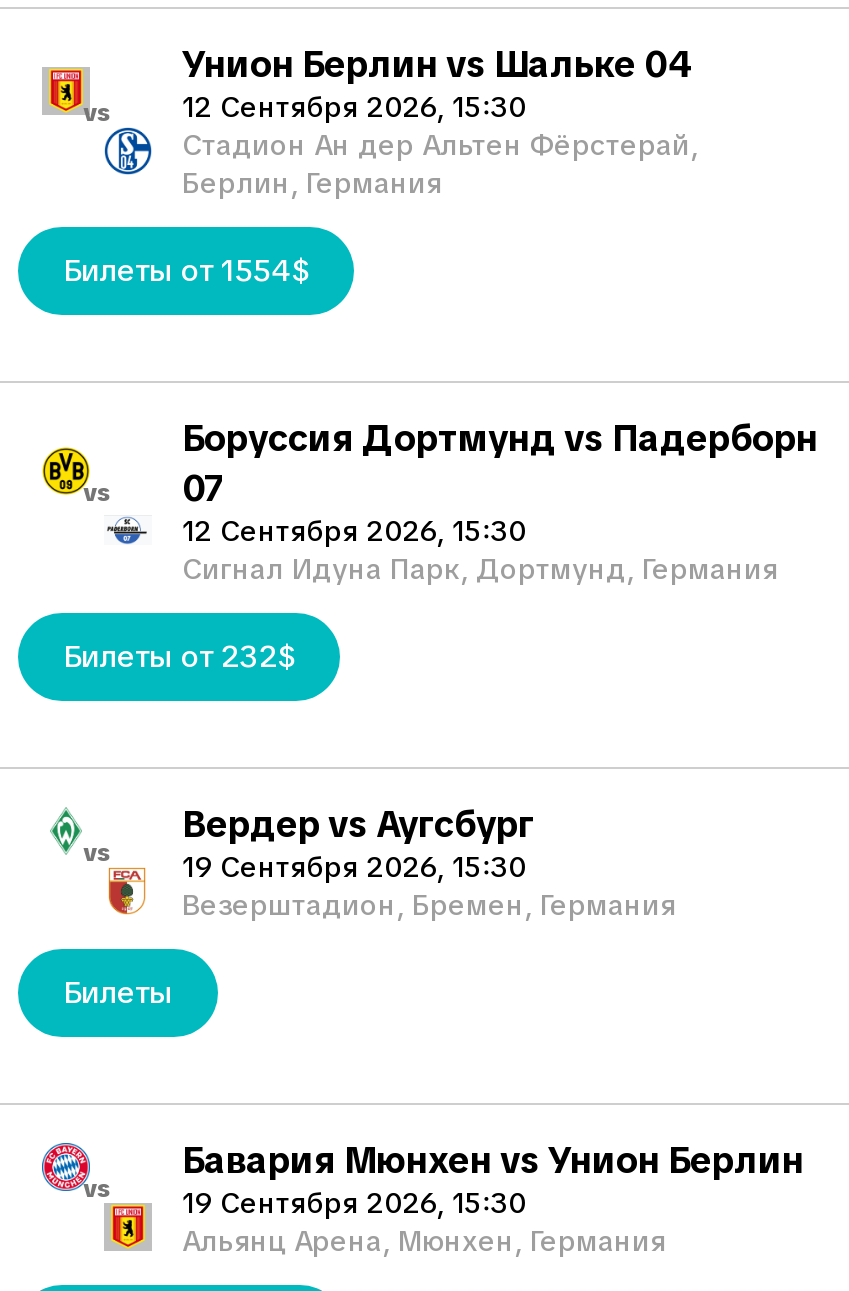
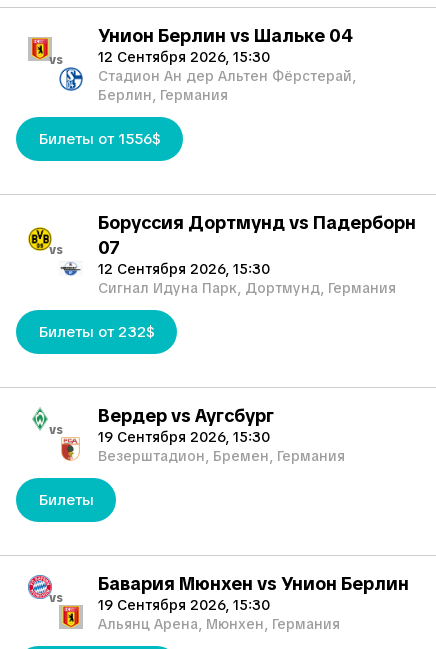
- Билеты от 1554$
+ Билеты от 1556$
